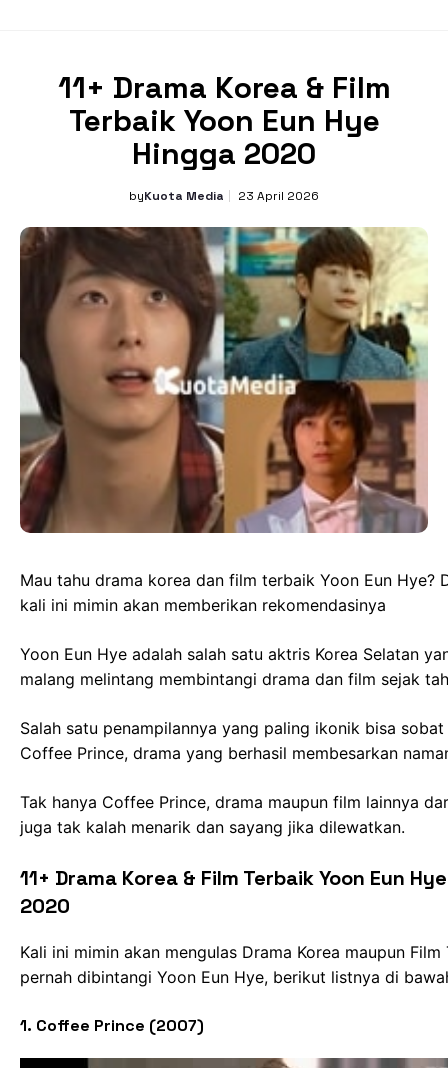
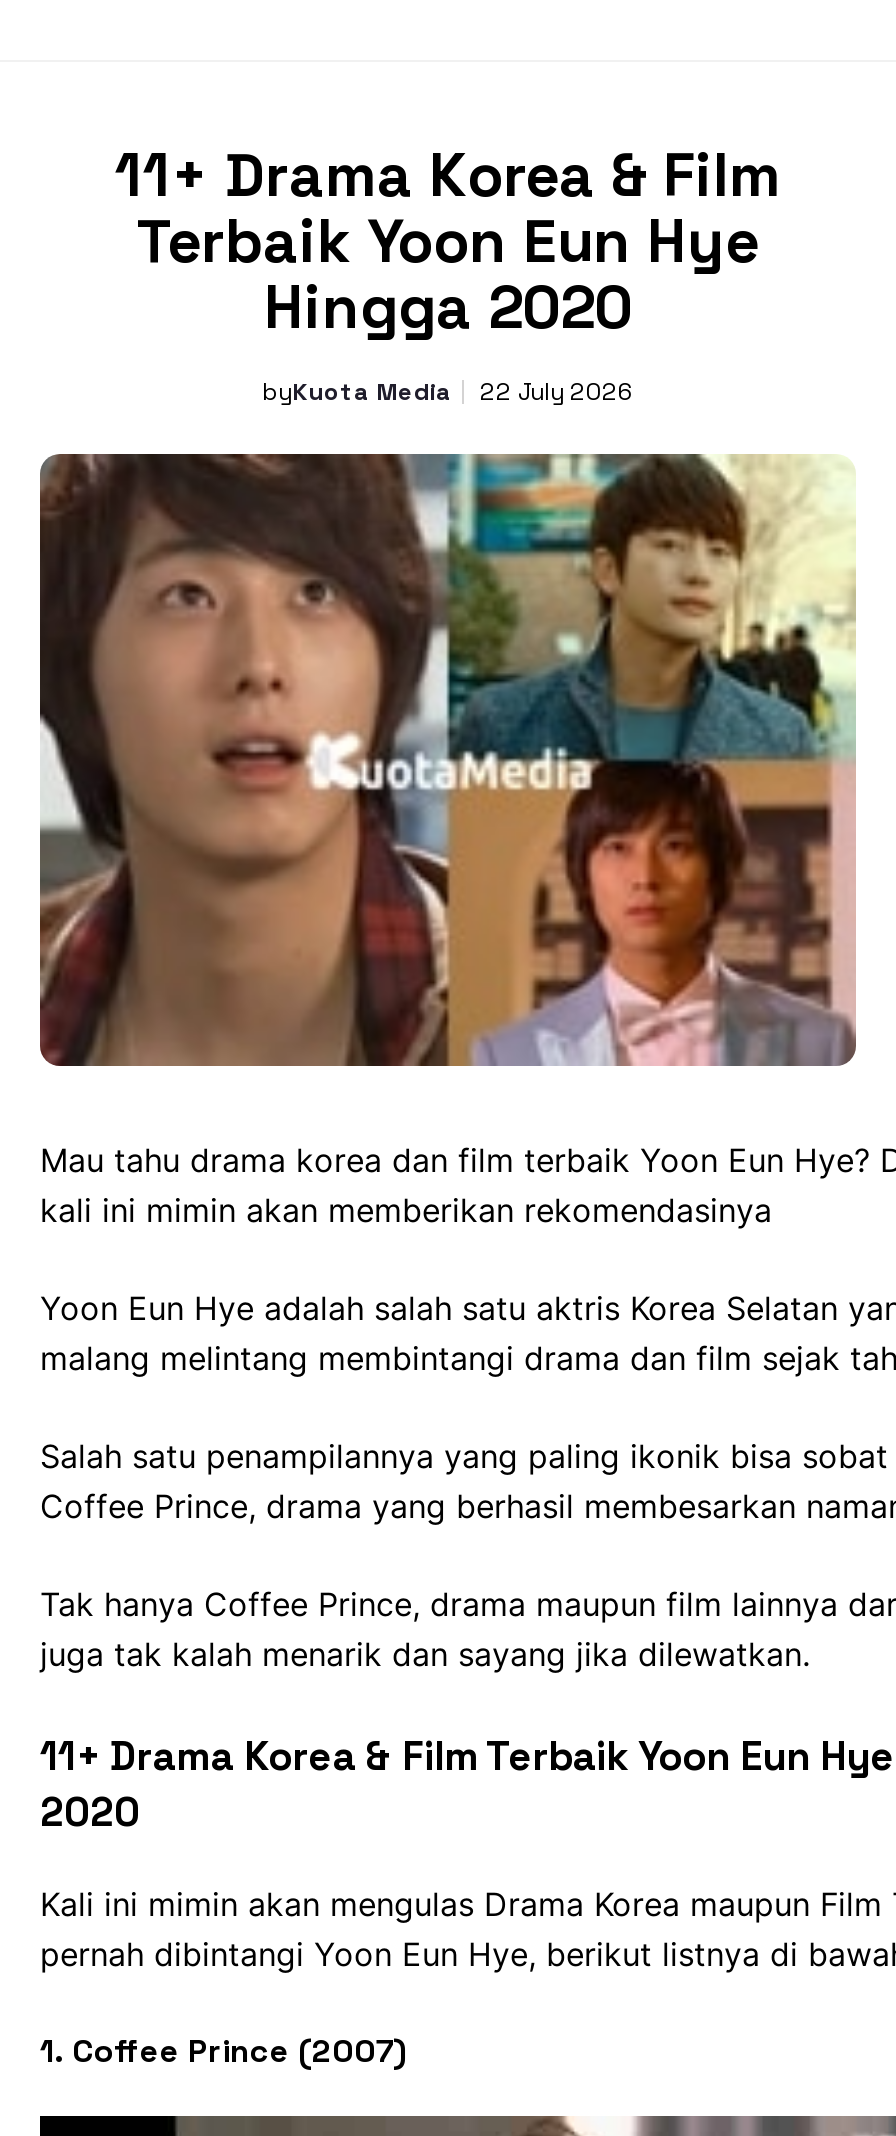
- byKuota Media 23 April 2026
+ byKuota Media 22 July 2026
